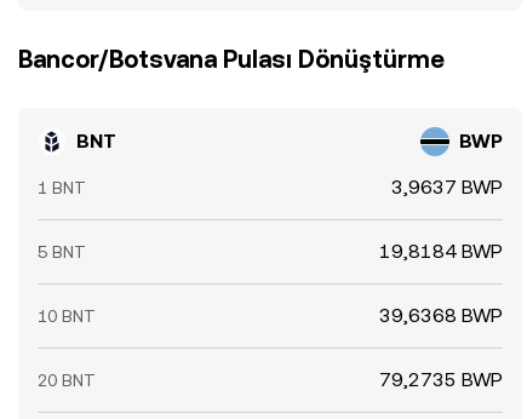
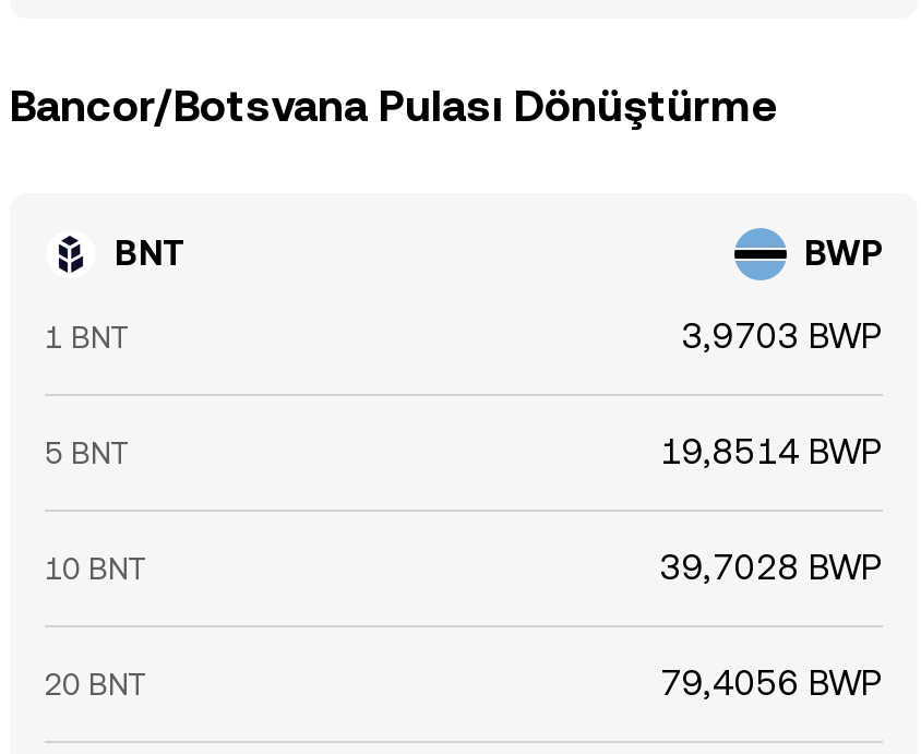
- 3,9637 BWP
+ 3,9703 BWP

- 19,8184 BWP
+ 19,8514 BWP

- 39,6368 BWP
+ 39,7028 BWP

- 79,2735 BWP
+ 79,4056 BWP
